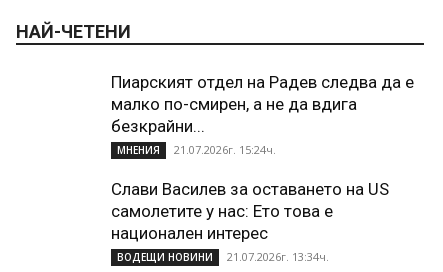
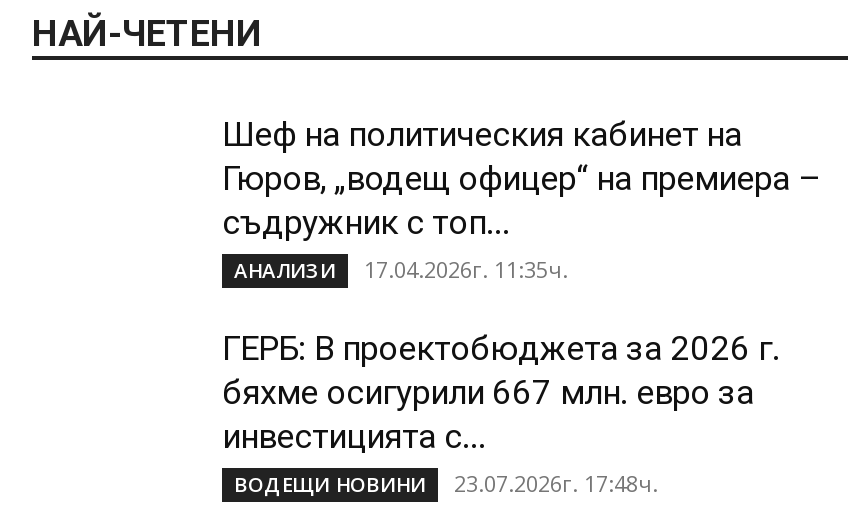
- Пиарският отдел на Радев следва да е
- малко по-смирен, а не да вдига
- безкрайни...
- МНЕНИЯ
- 21.07.2026г. 15:24ч.
+ Шеф на политическия кабинет на
+ Гюров, „водещ офицер“ на премиера –
+ съдружник с топ...
+ АНАЛИЗИ
+ 17.04.2026г. 11:35ч.

- Слави Василев за оставането на US
- самолетите у нас: Ето това е
- национален интерес
+ ГЕРБ: В проектобюджета за 2026 г.
+ бяхме осигурили 667 млн. евро за
+ инвестицията с...

- ВОДЕЩИ НОВИНИ 21.07.2026г. 13:34ч.
+ ВОДЕЩИ НОВИНИ 23.07.2026г. 17:48ч.
